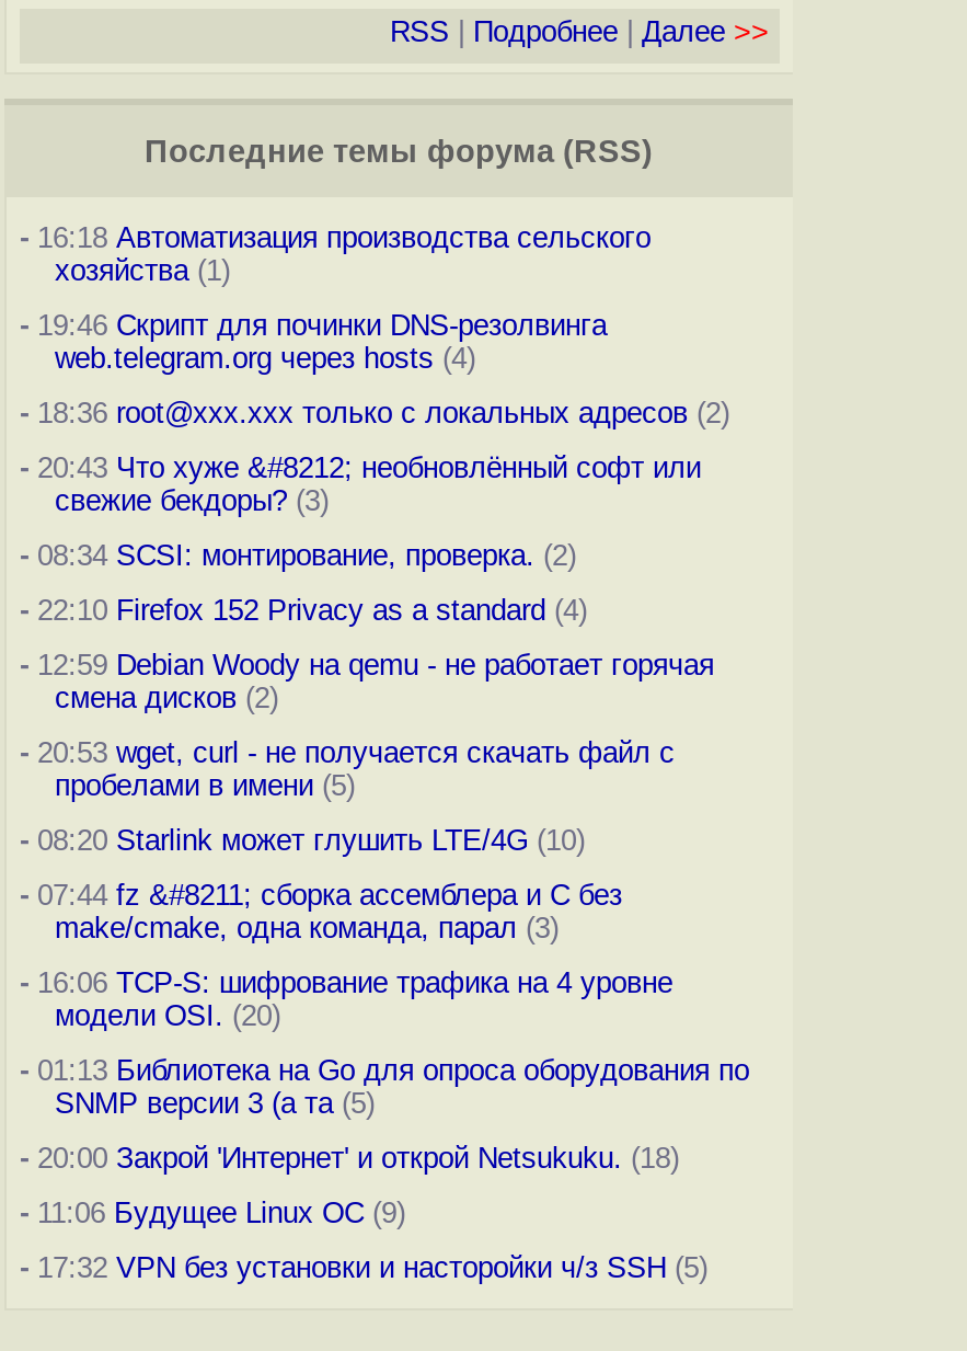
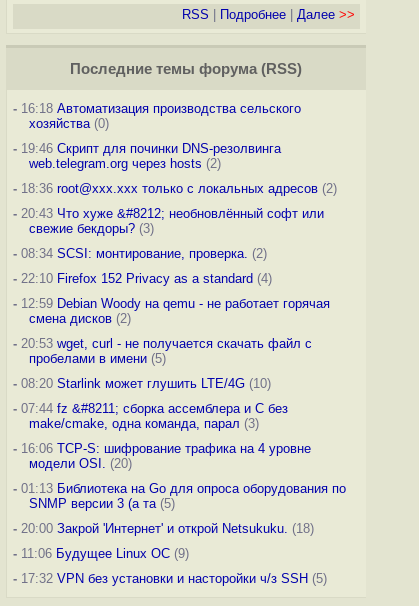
- хозяйства (1)
+ хозяйства (0)

- web.telegram.org через hosts (4)
+ web.telegram.org через hosts (2)
